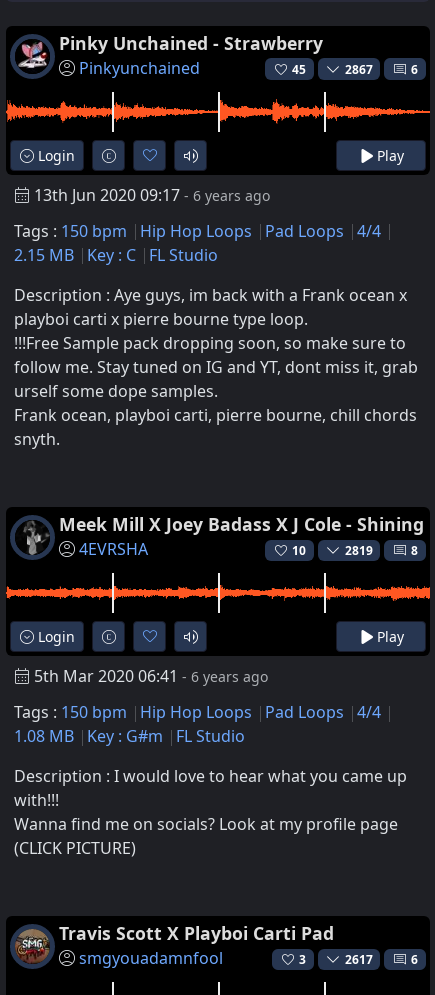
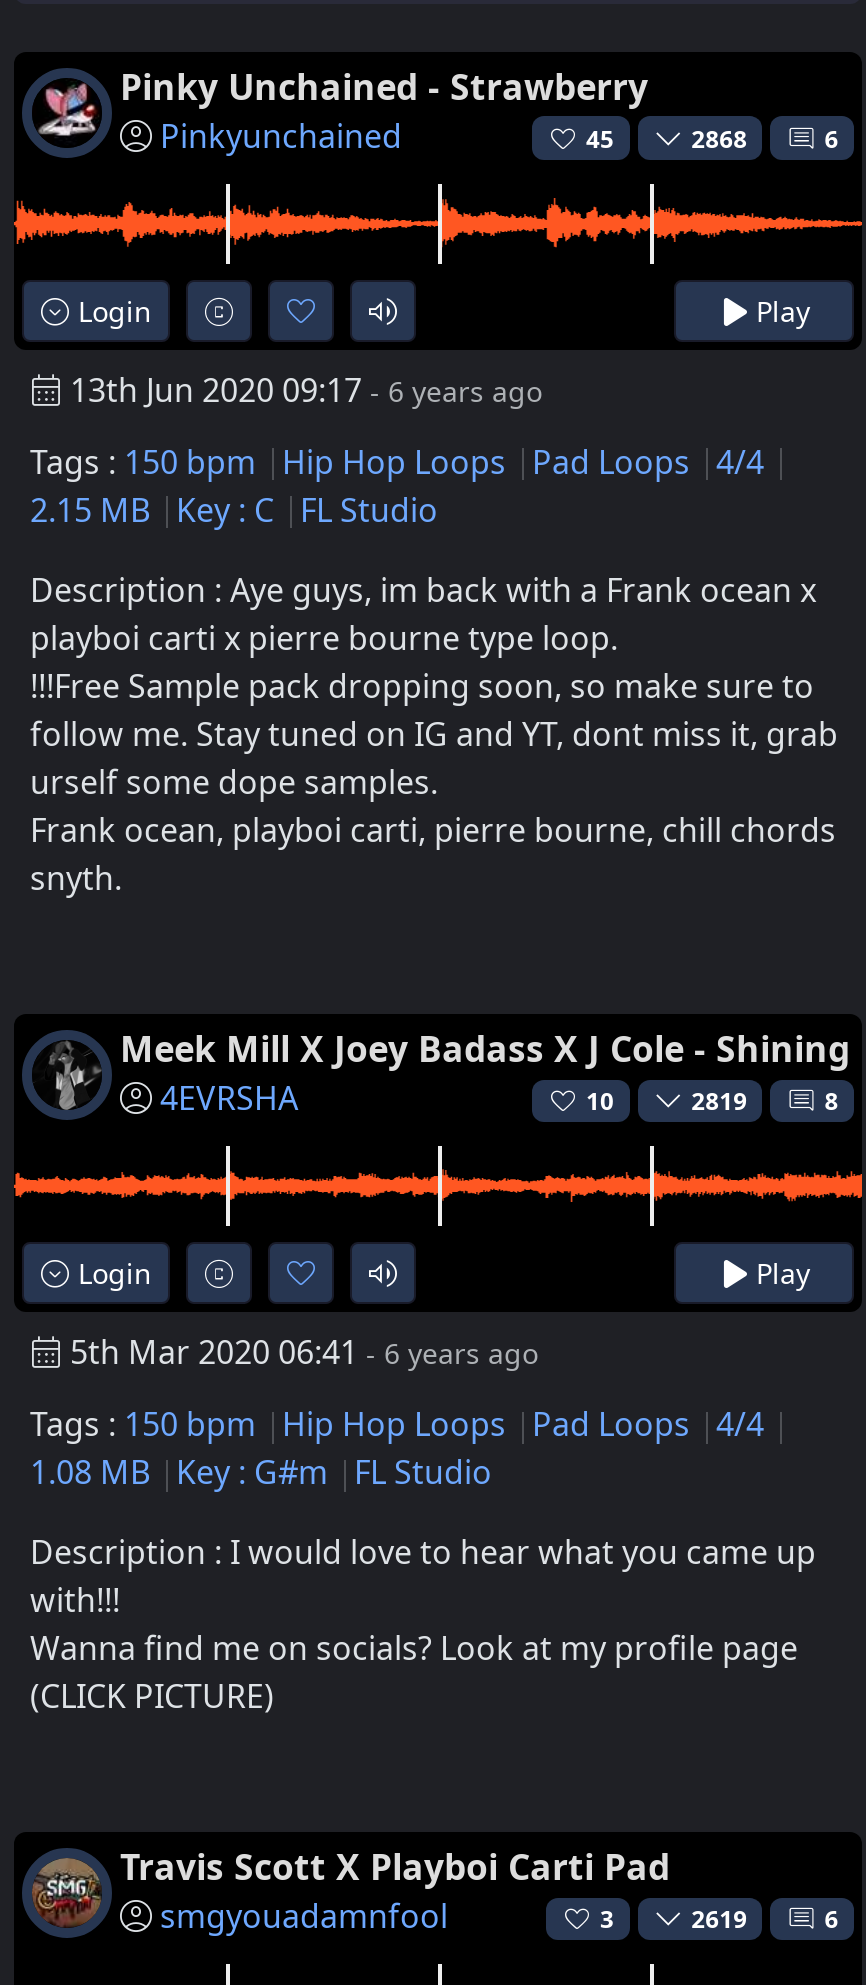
- 2867
+ 2868

- 2617
+ 2619
